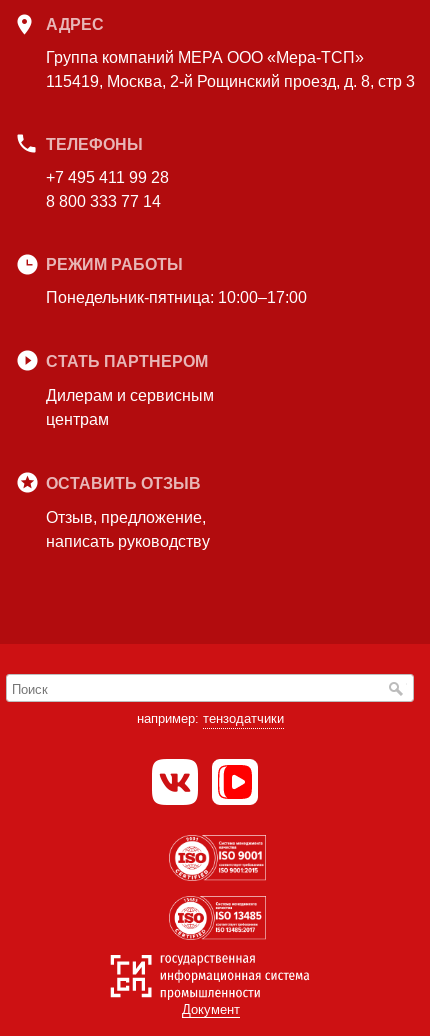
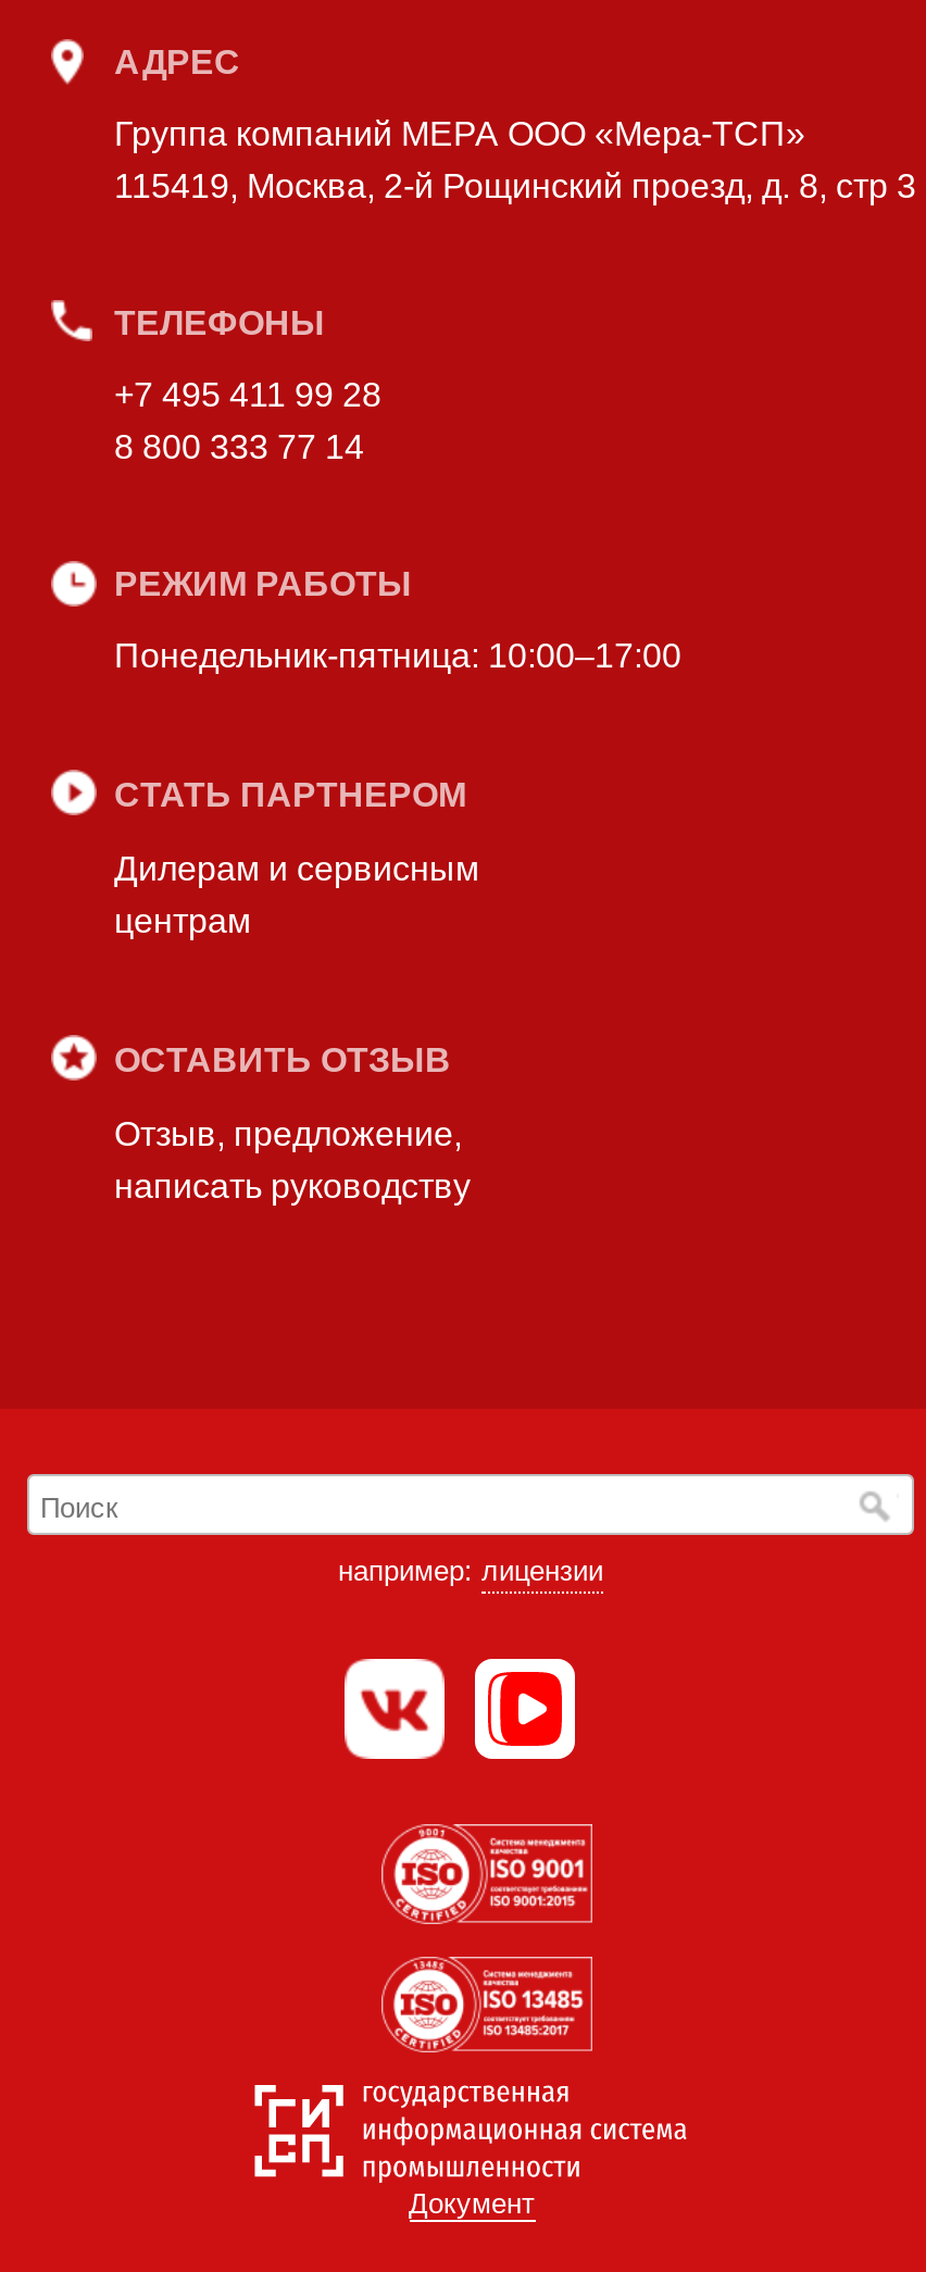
- например: тензодатчики
+ например: лицензии
